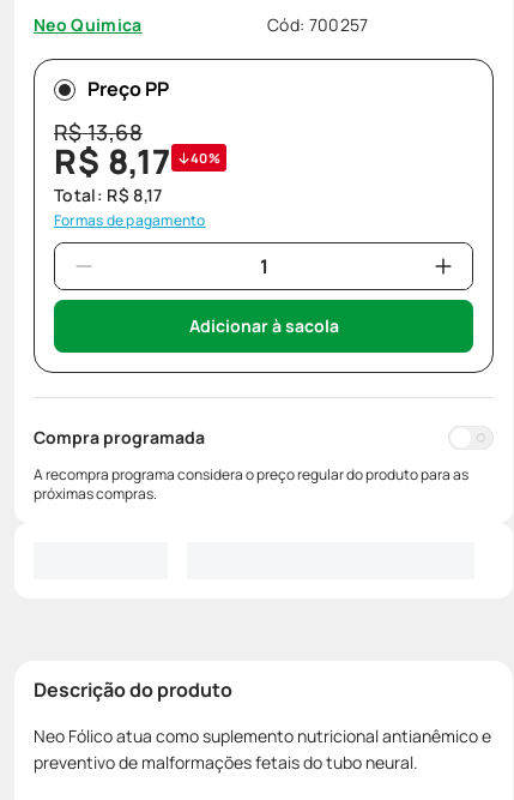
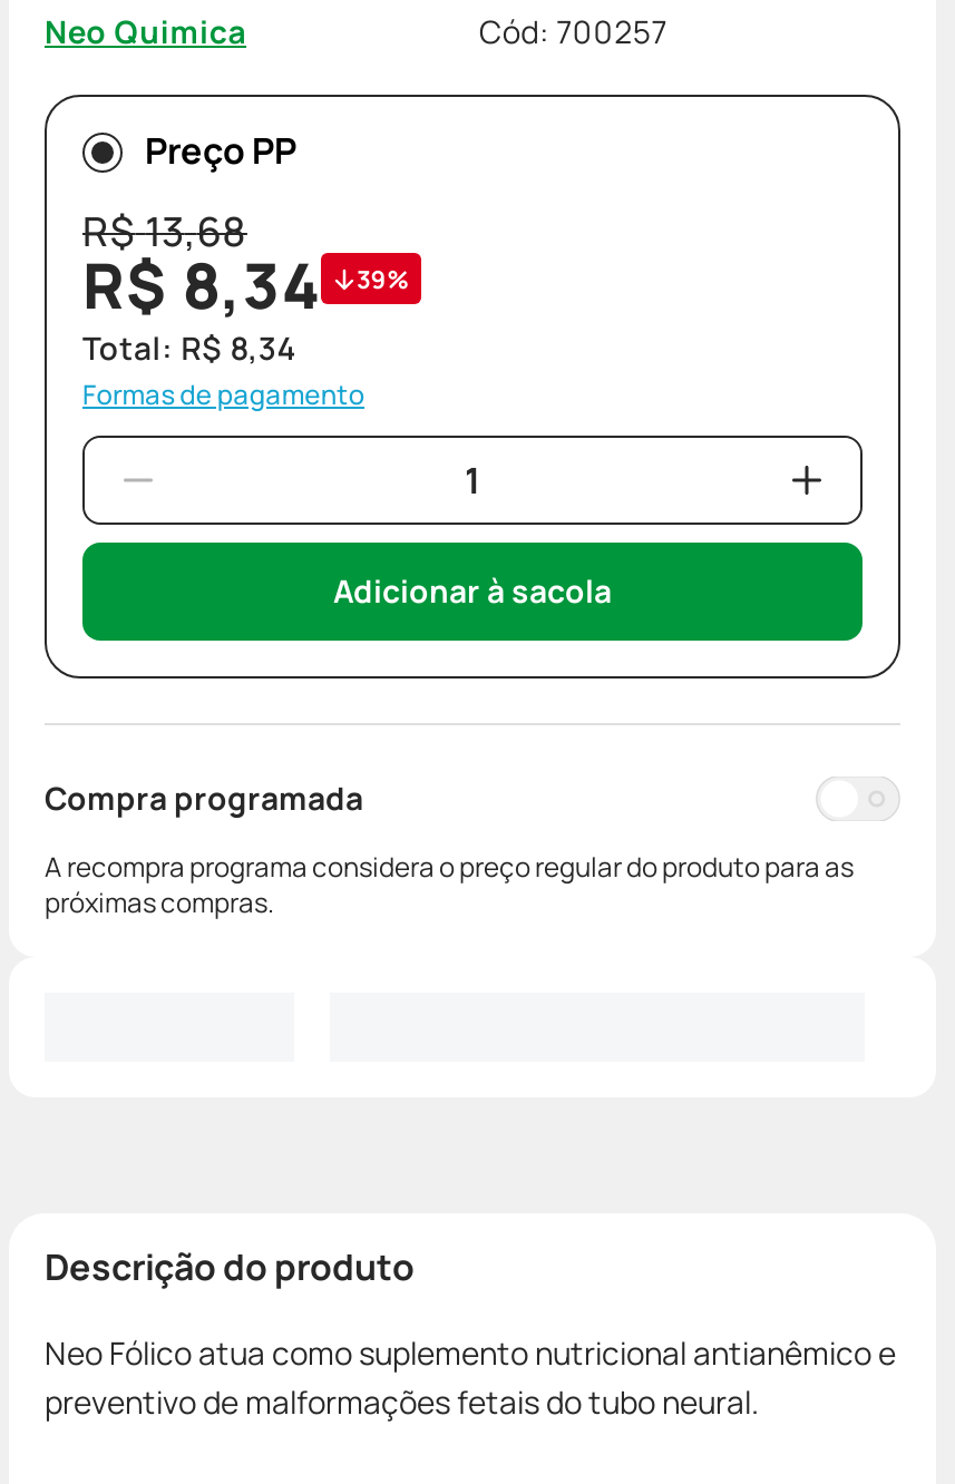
- R$ 8,17
+ R$ 8,34

- 40%
+ 39%

- Total: R$ 8,17
+ Total: R$ 8,34
